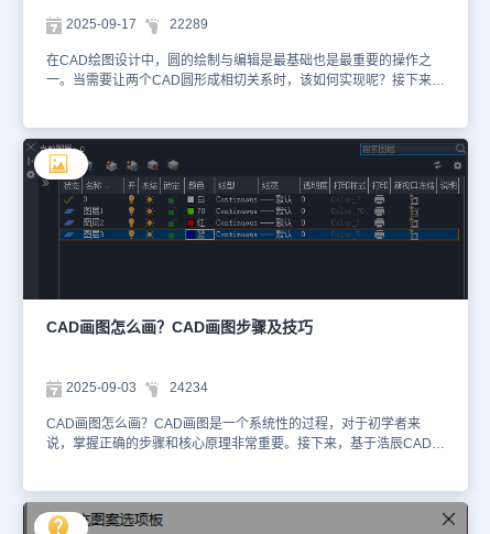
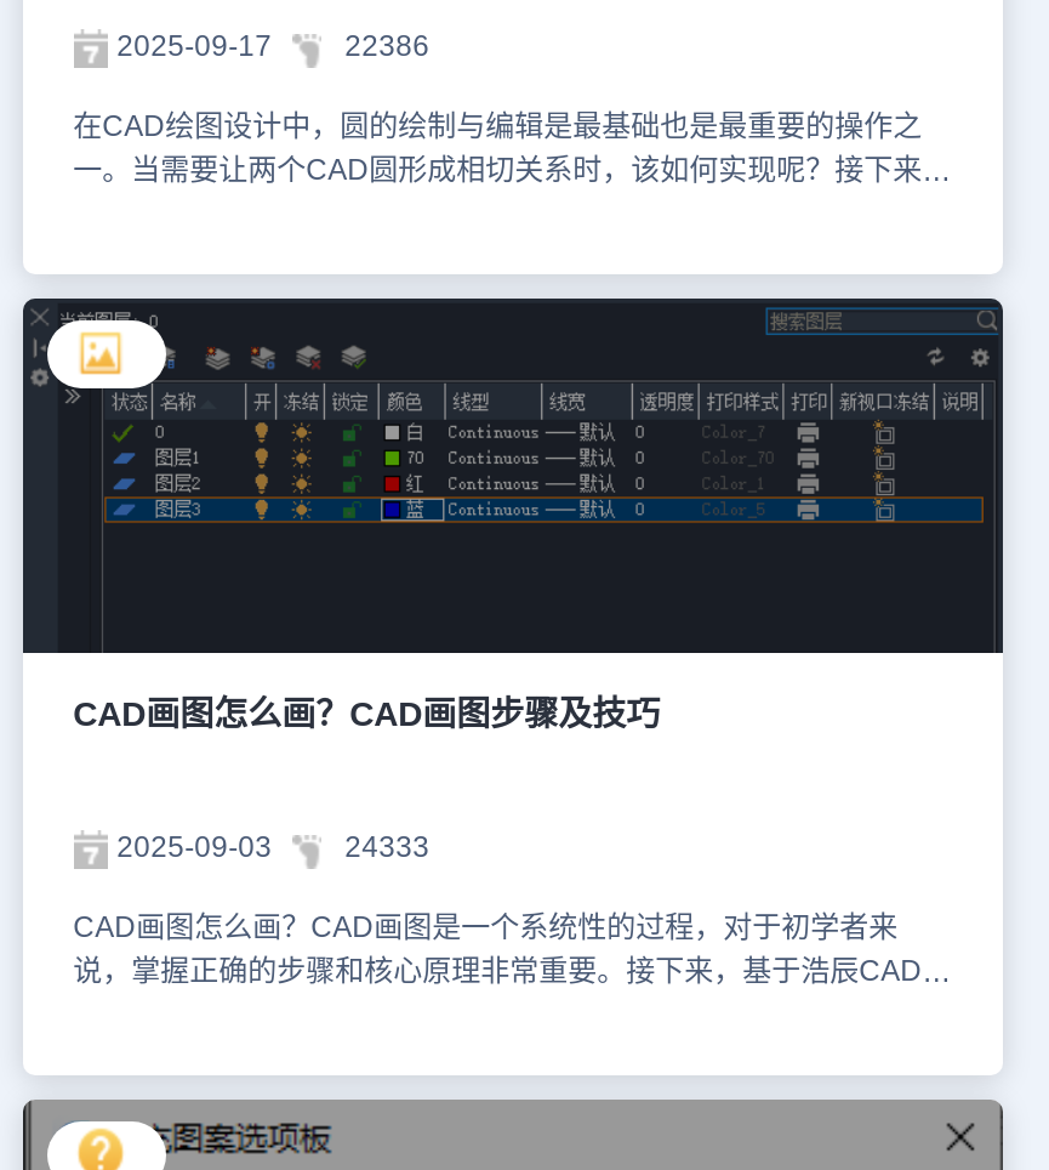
- 22289
+ 22386

- 24234
+ 24333
